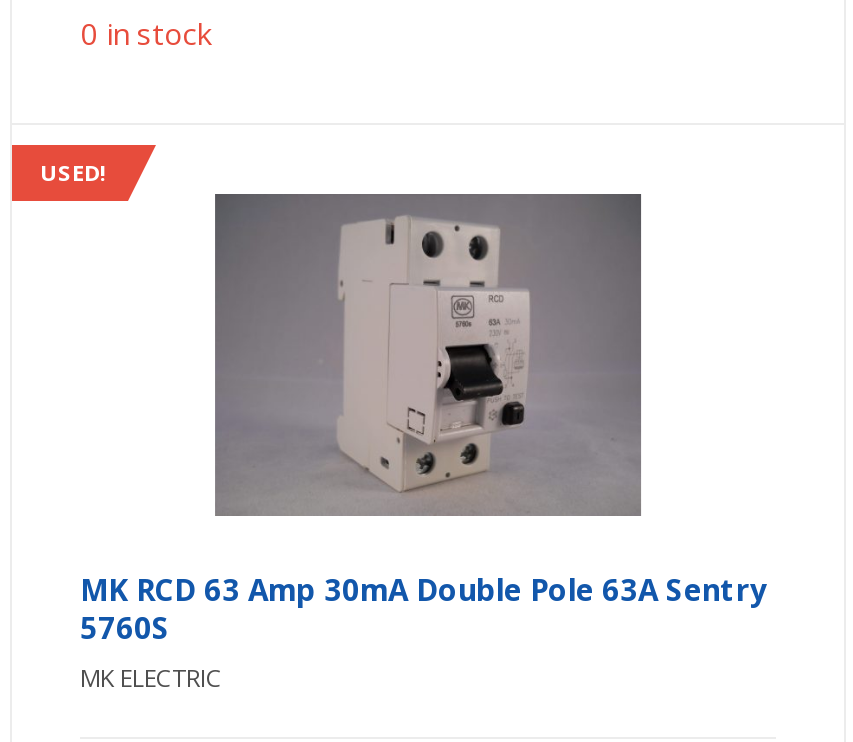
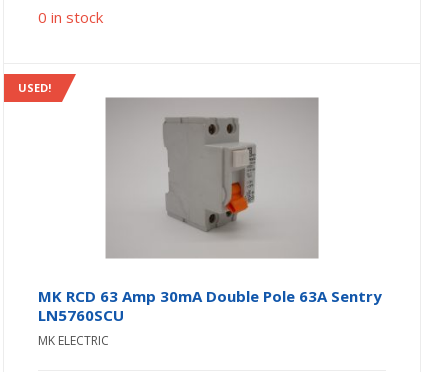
- [image]
+ [image]

- 5760S
+ LN5760SCU
